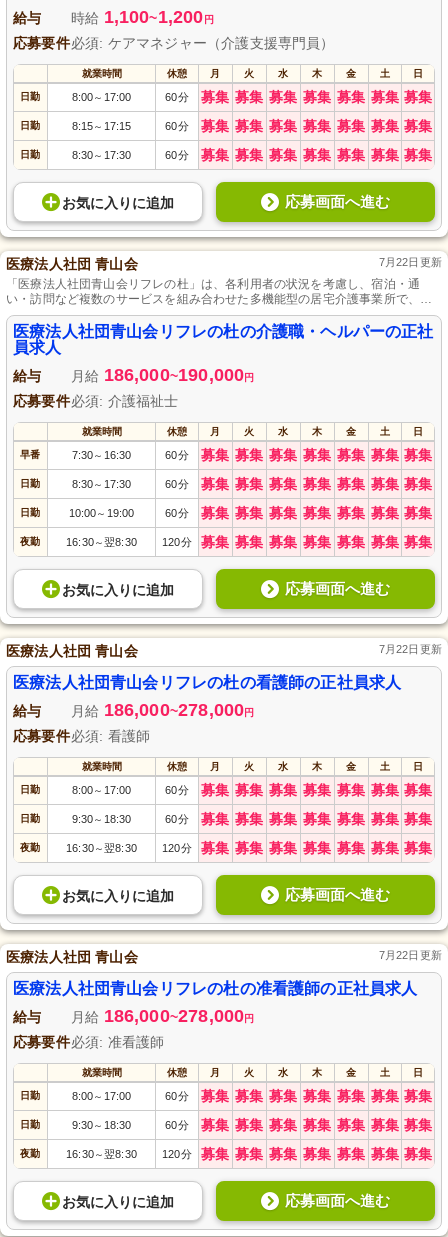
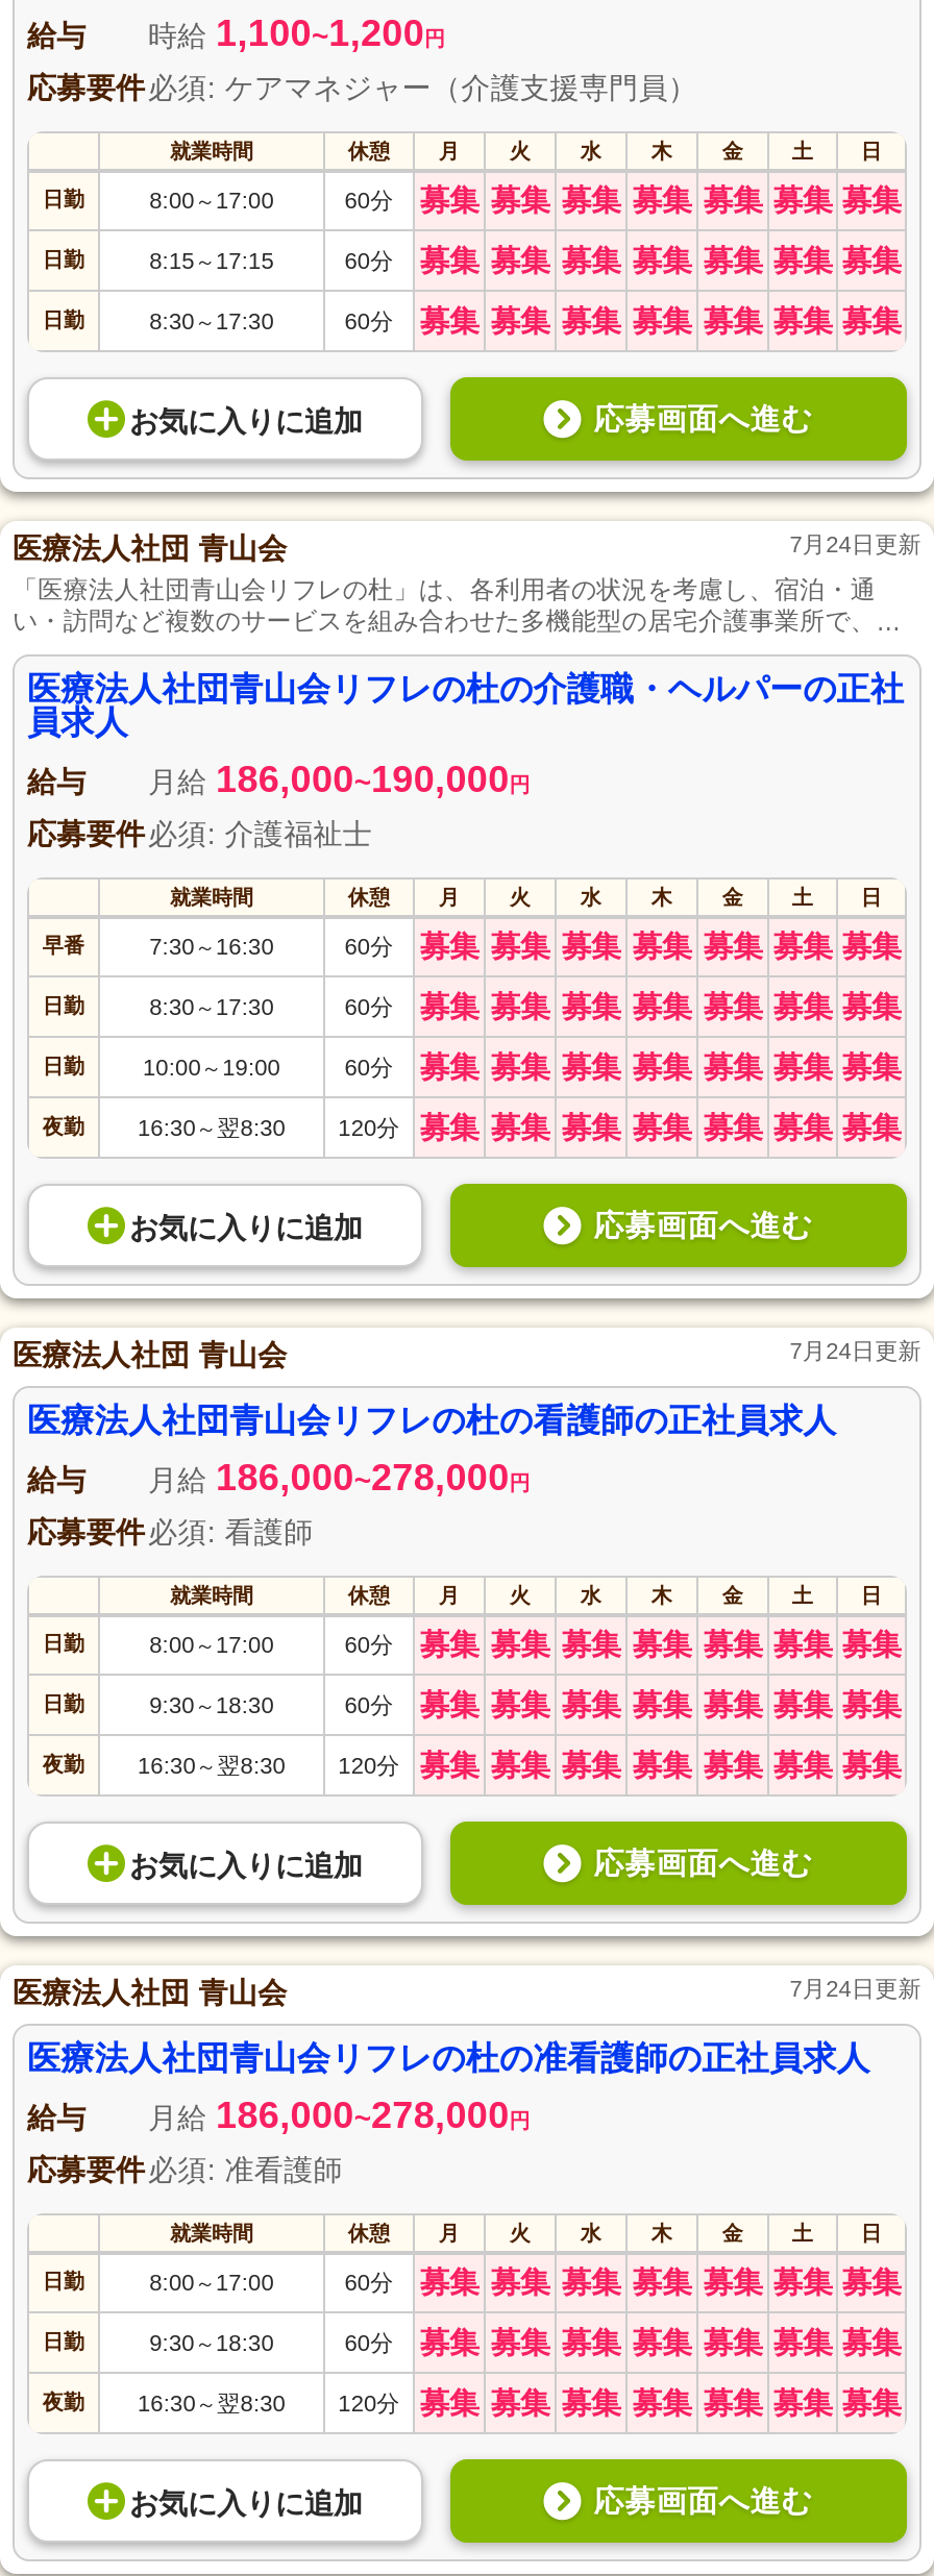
- 7月22日更新
+ 7月24日更新

- 7月22日更新
+ 7月24日更新

- 7月22日更新
+ 7月24日更新
